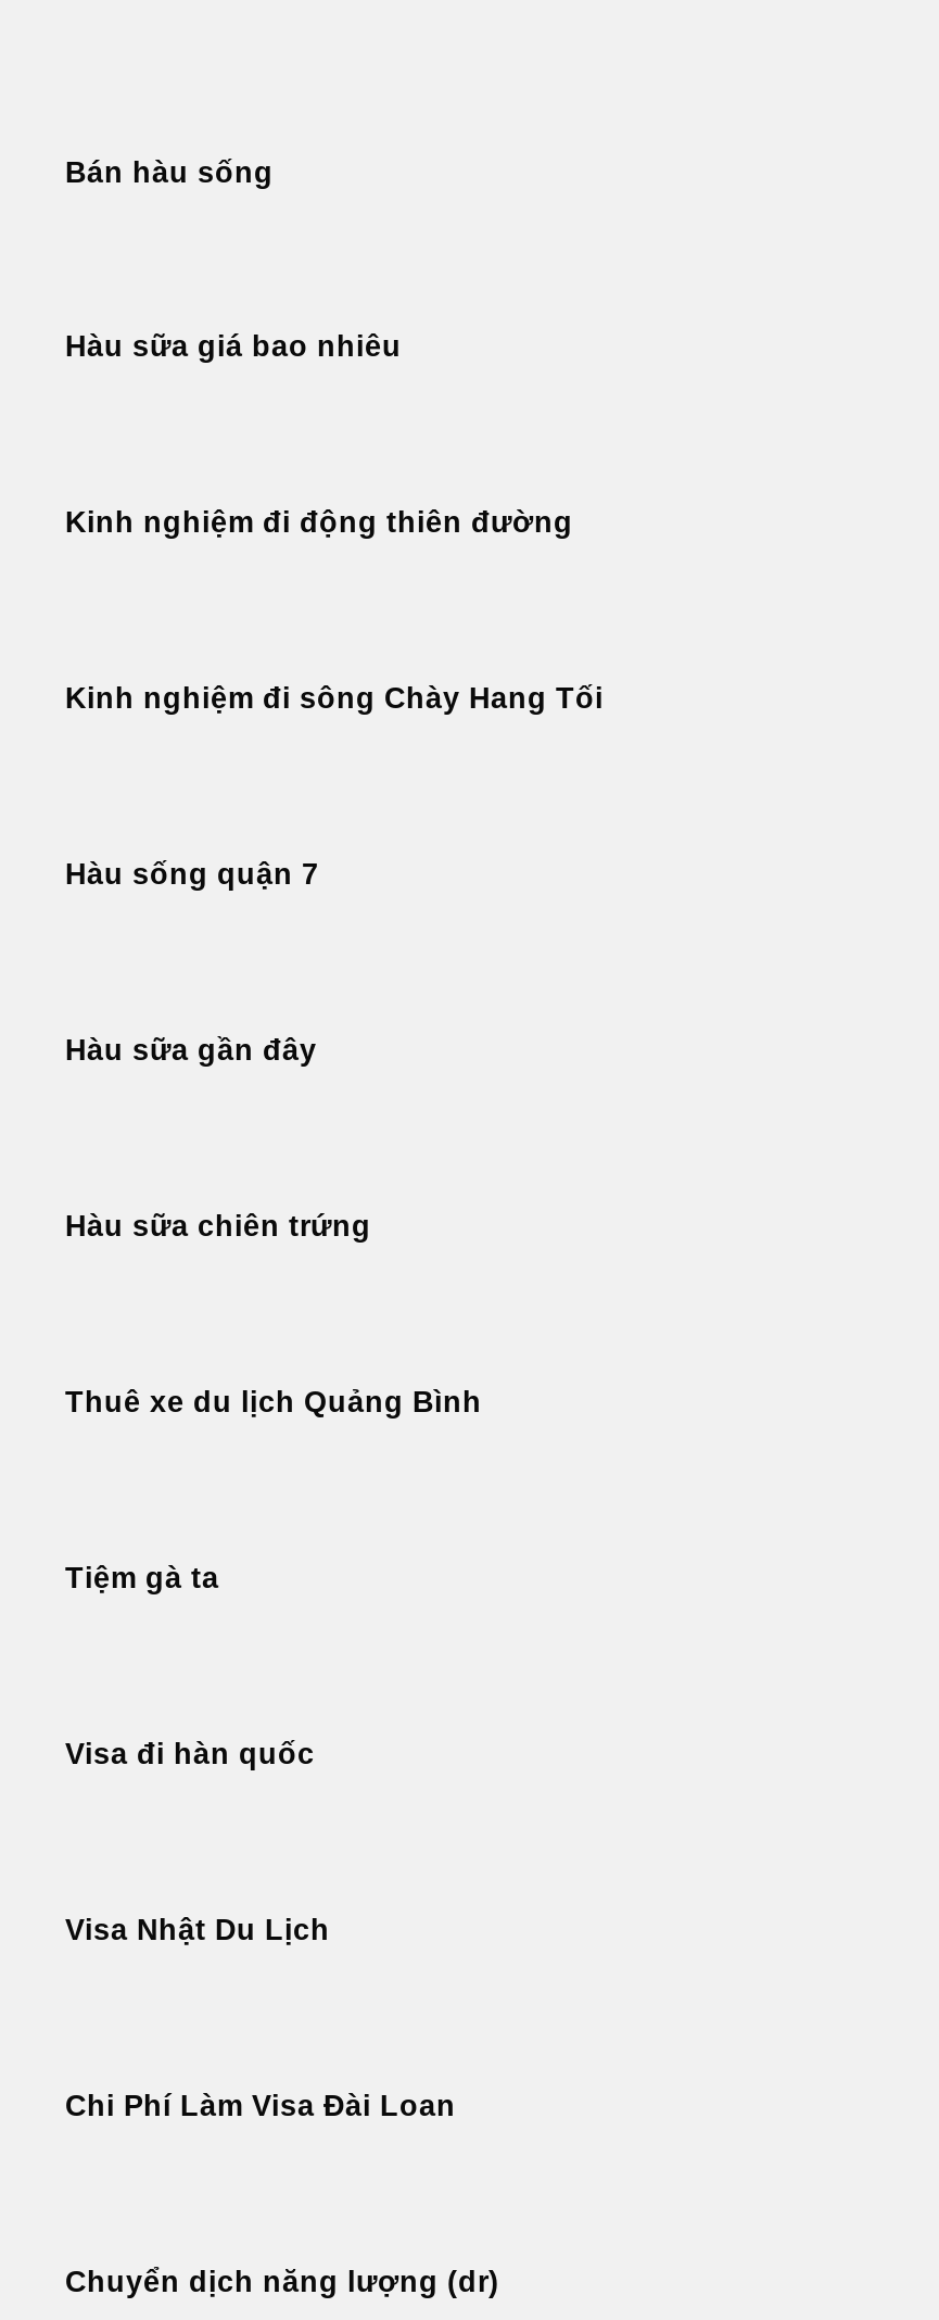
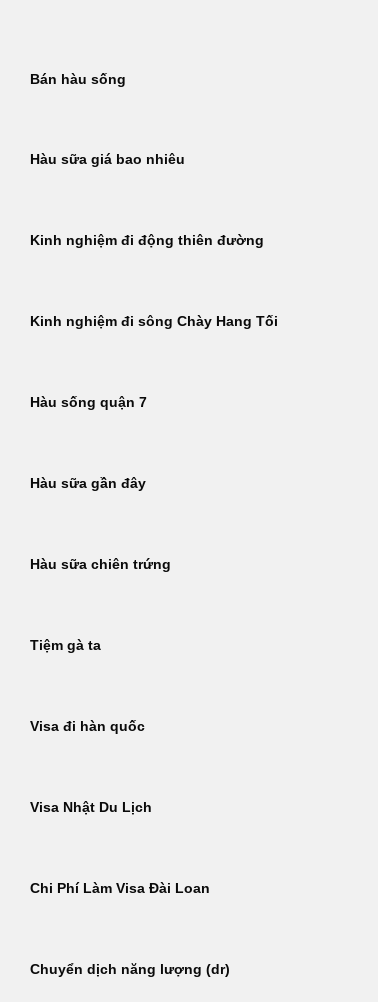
- Thuê xe du lịch Quảng Bình
